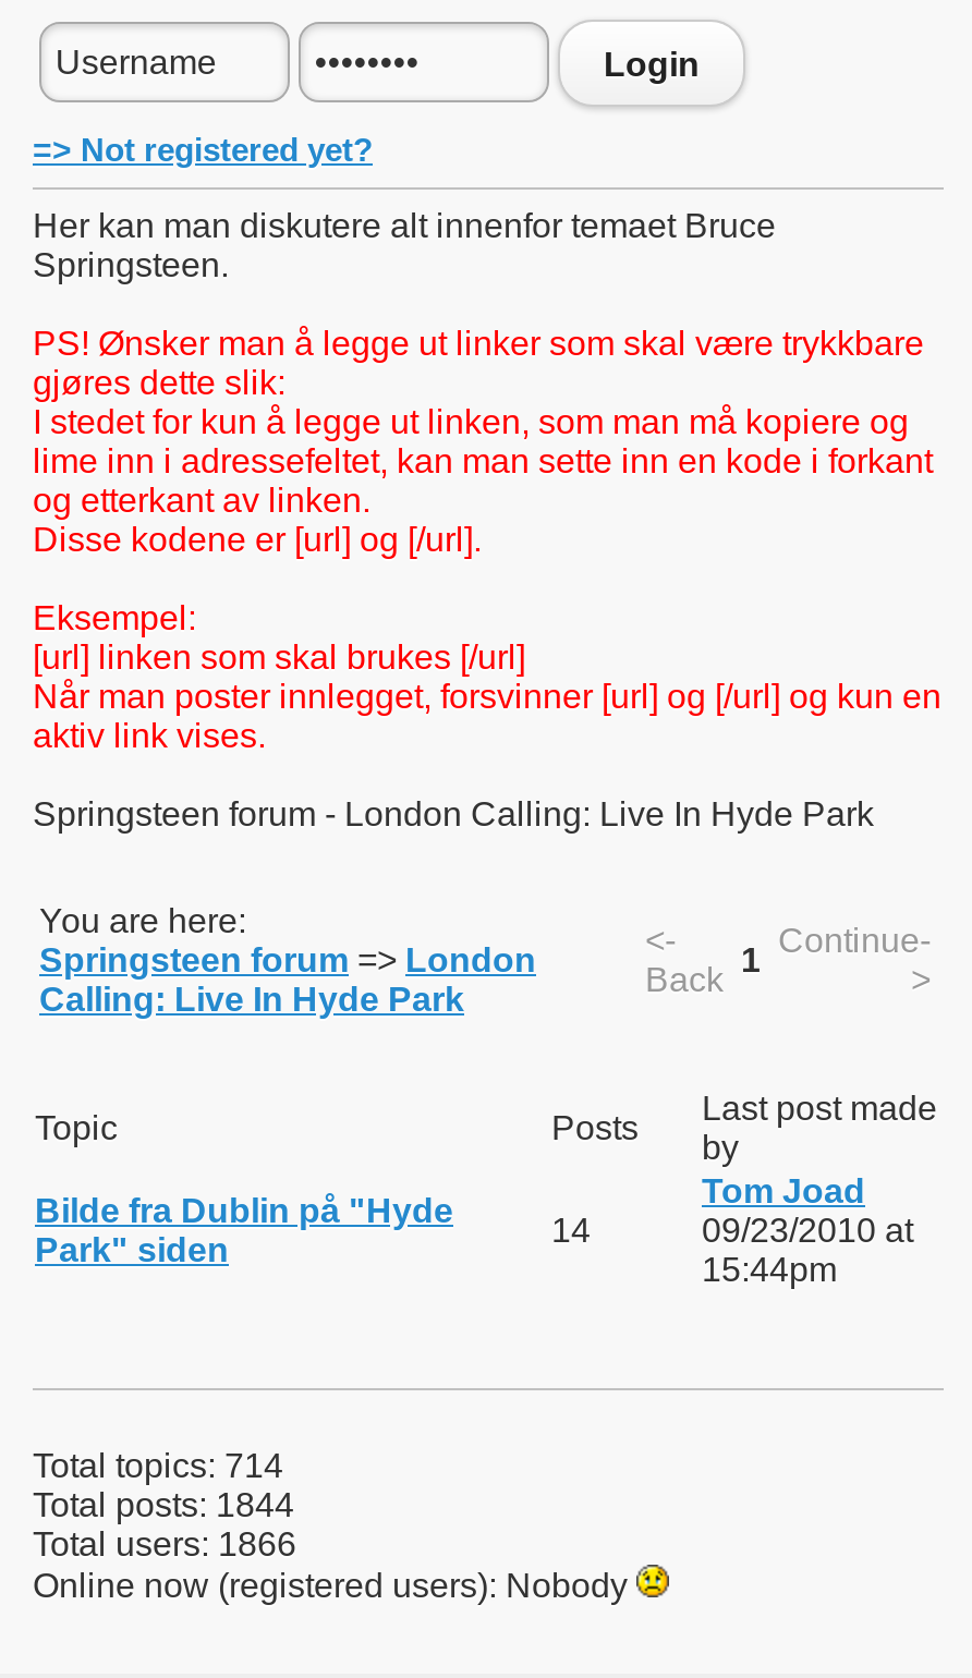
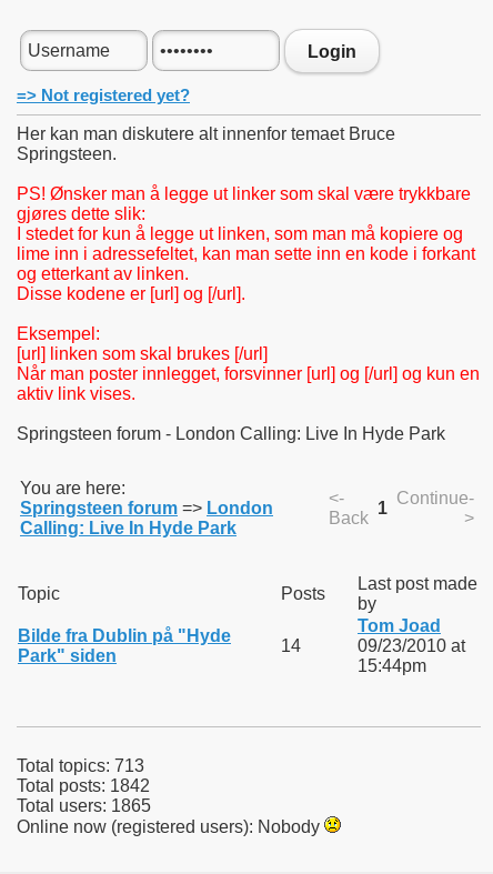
- Total topics: 714
+ Total topics: 713

- Total posts: 1844
+ Total posts: 1842

- Total users: 1866
+ Total users: 1865
